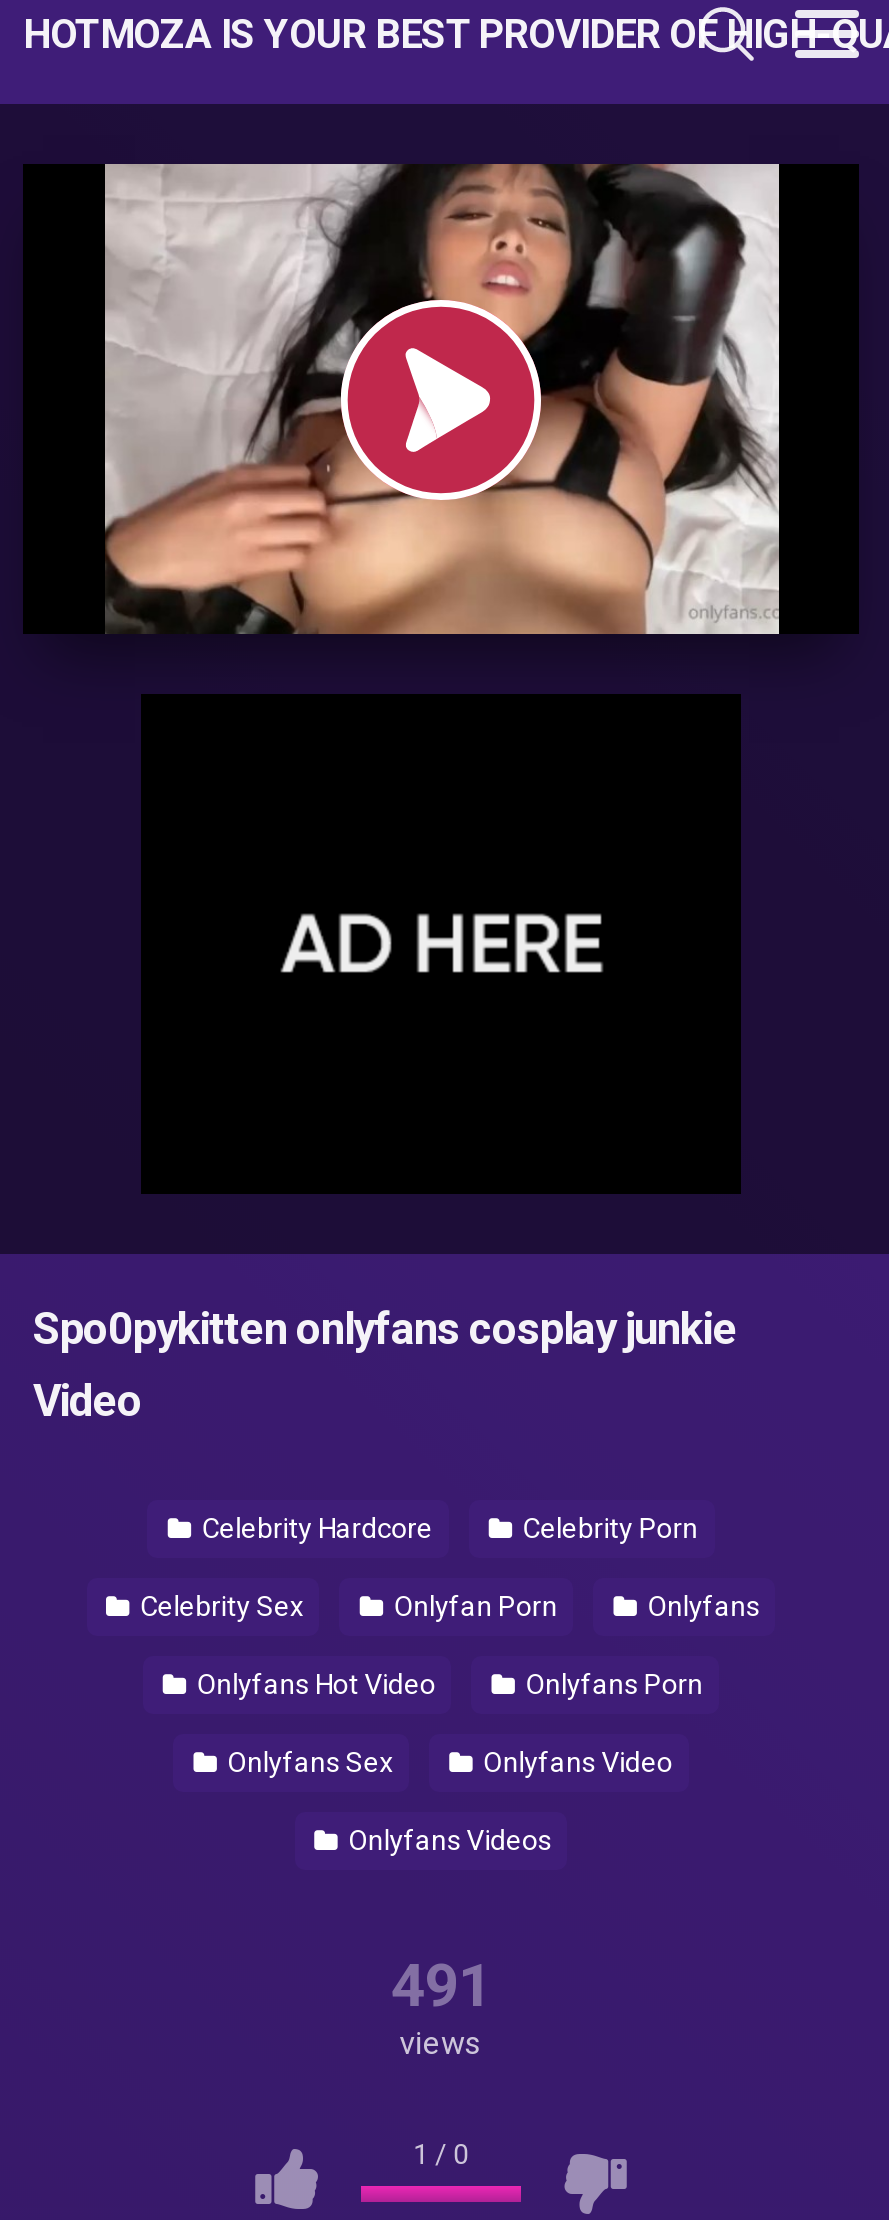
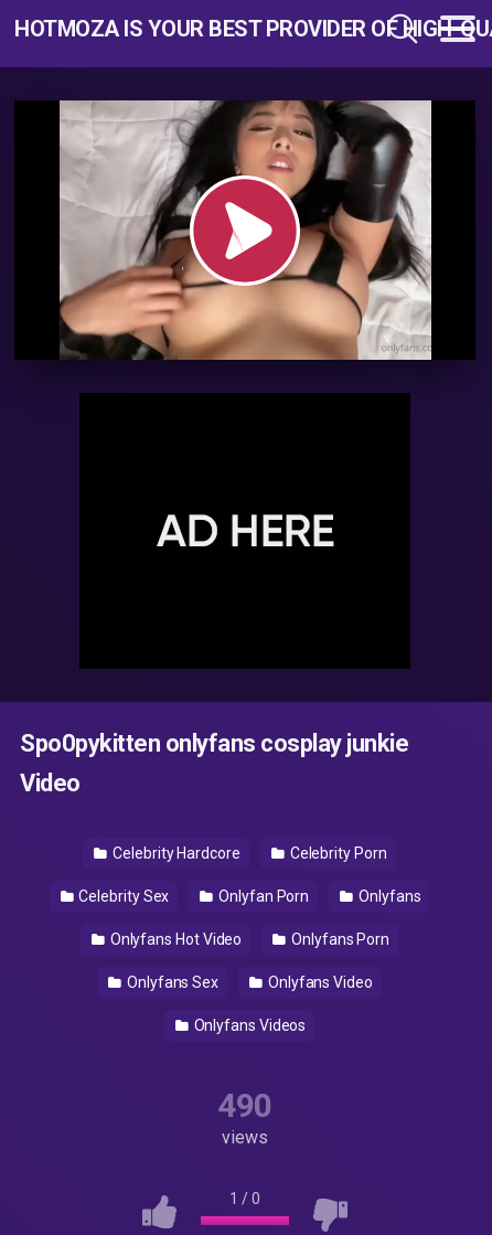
- 491
+ 490
